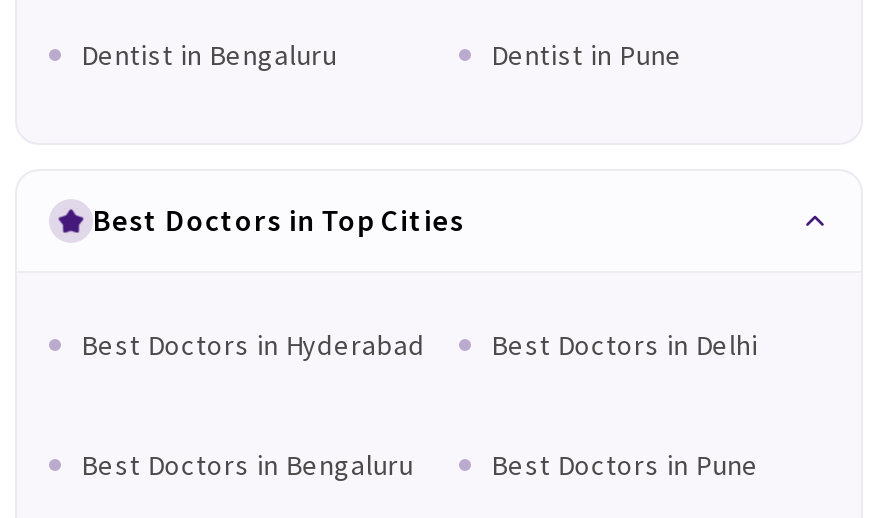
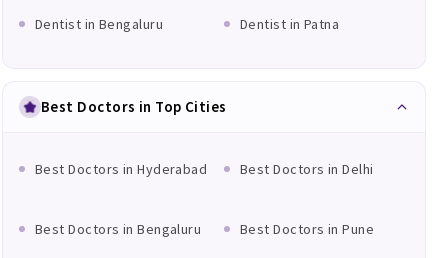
- Dentist in Pune
+ Dentist in Patna
